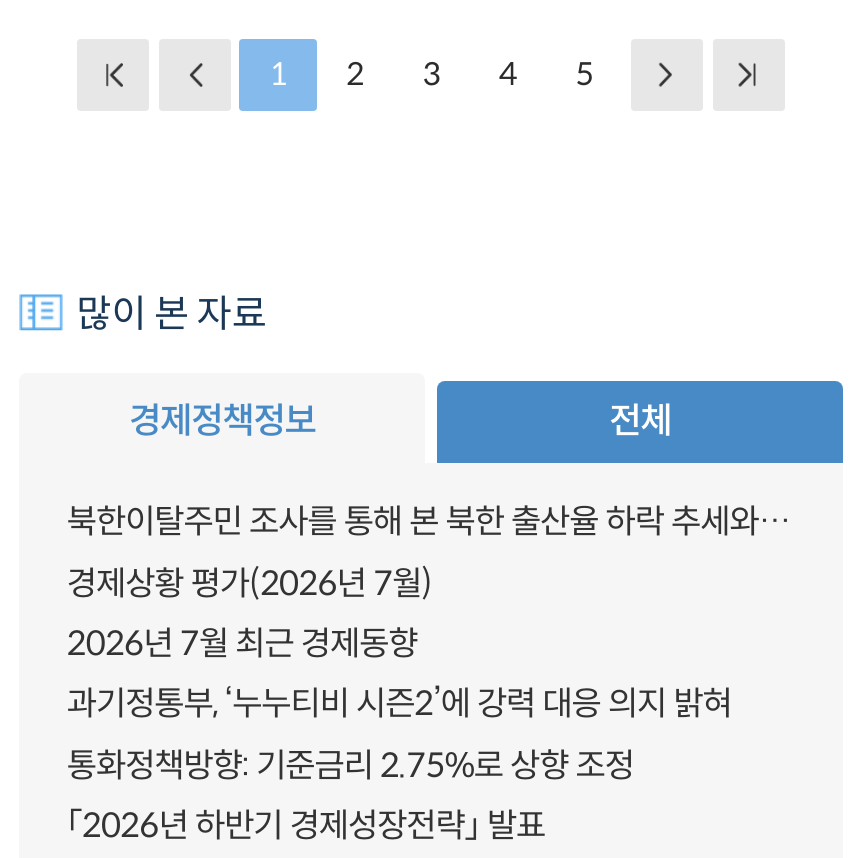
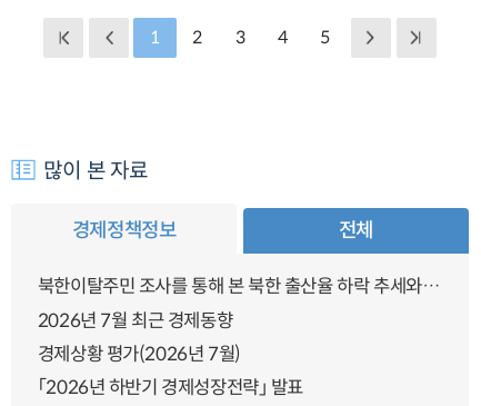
moved down: 경제상황 평가(2026년 7월)

- 과기정통부, ‘누누티비 시즌2’에 강력 대응 의지 밝혀
- 통화정책방향: 기준금리 2.75%로 상향 조정
